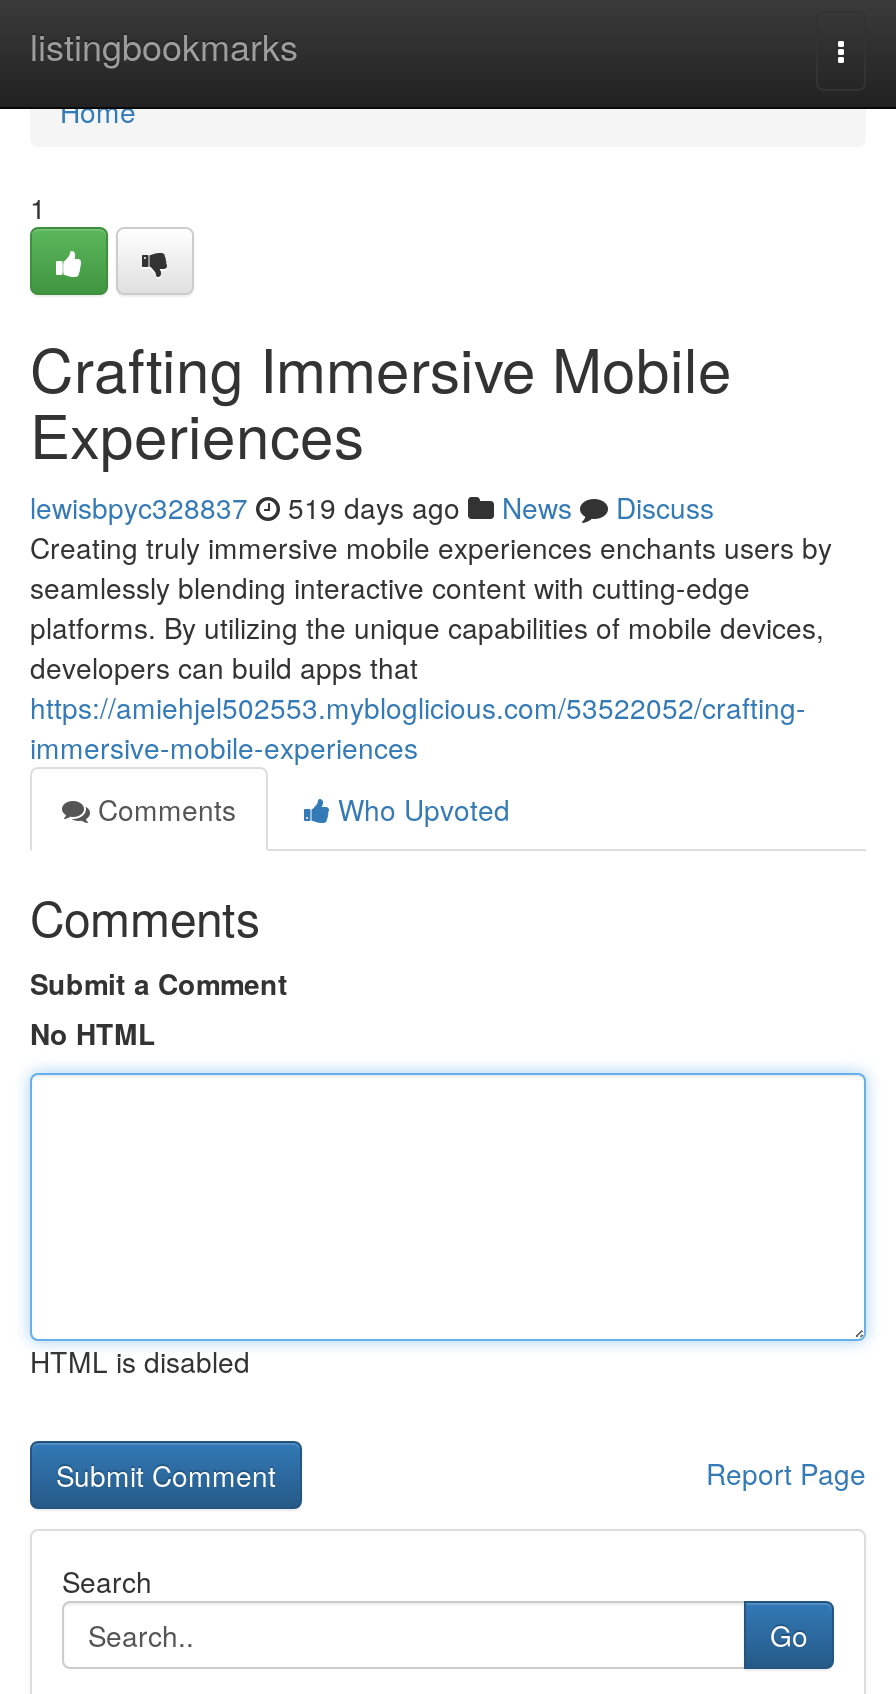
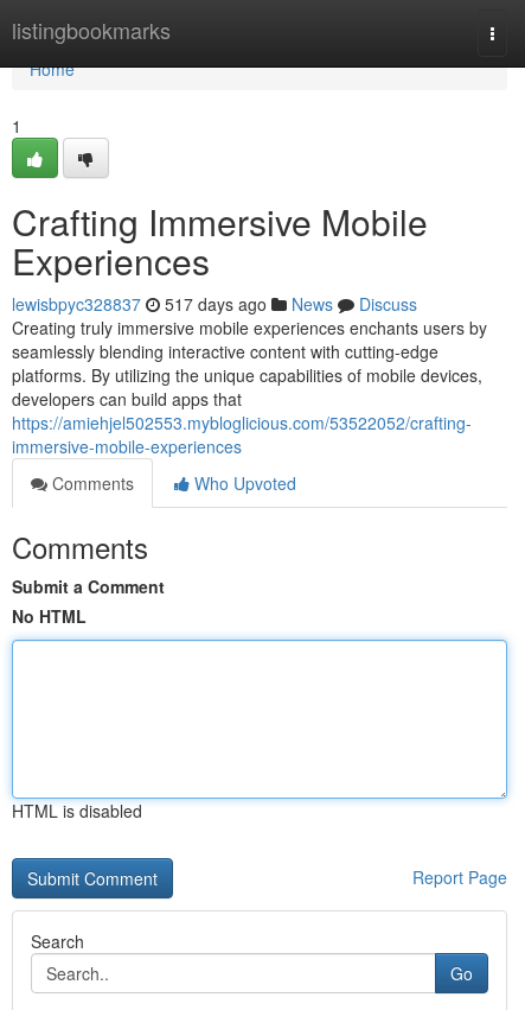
- lewisbpyc328837 519 days ago News Discuss
+ lewisbpyc328837 517 days ago News Discuss
